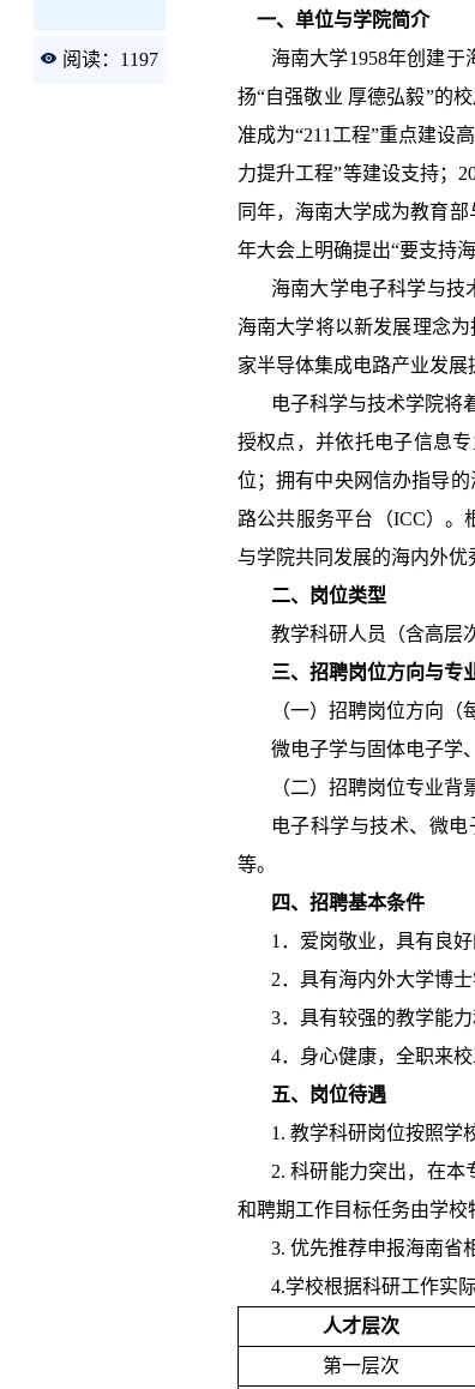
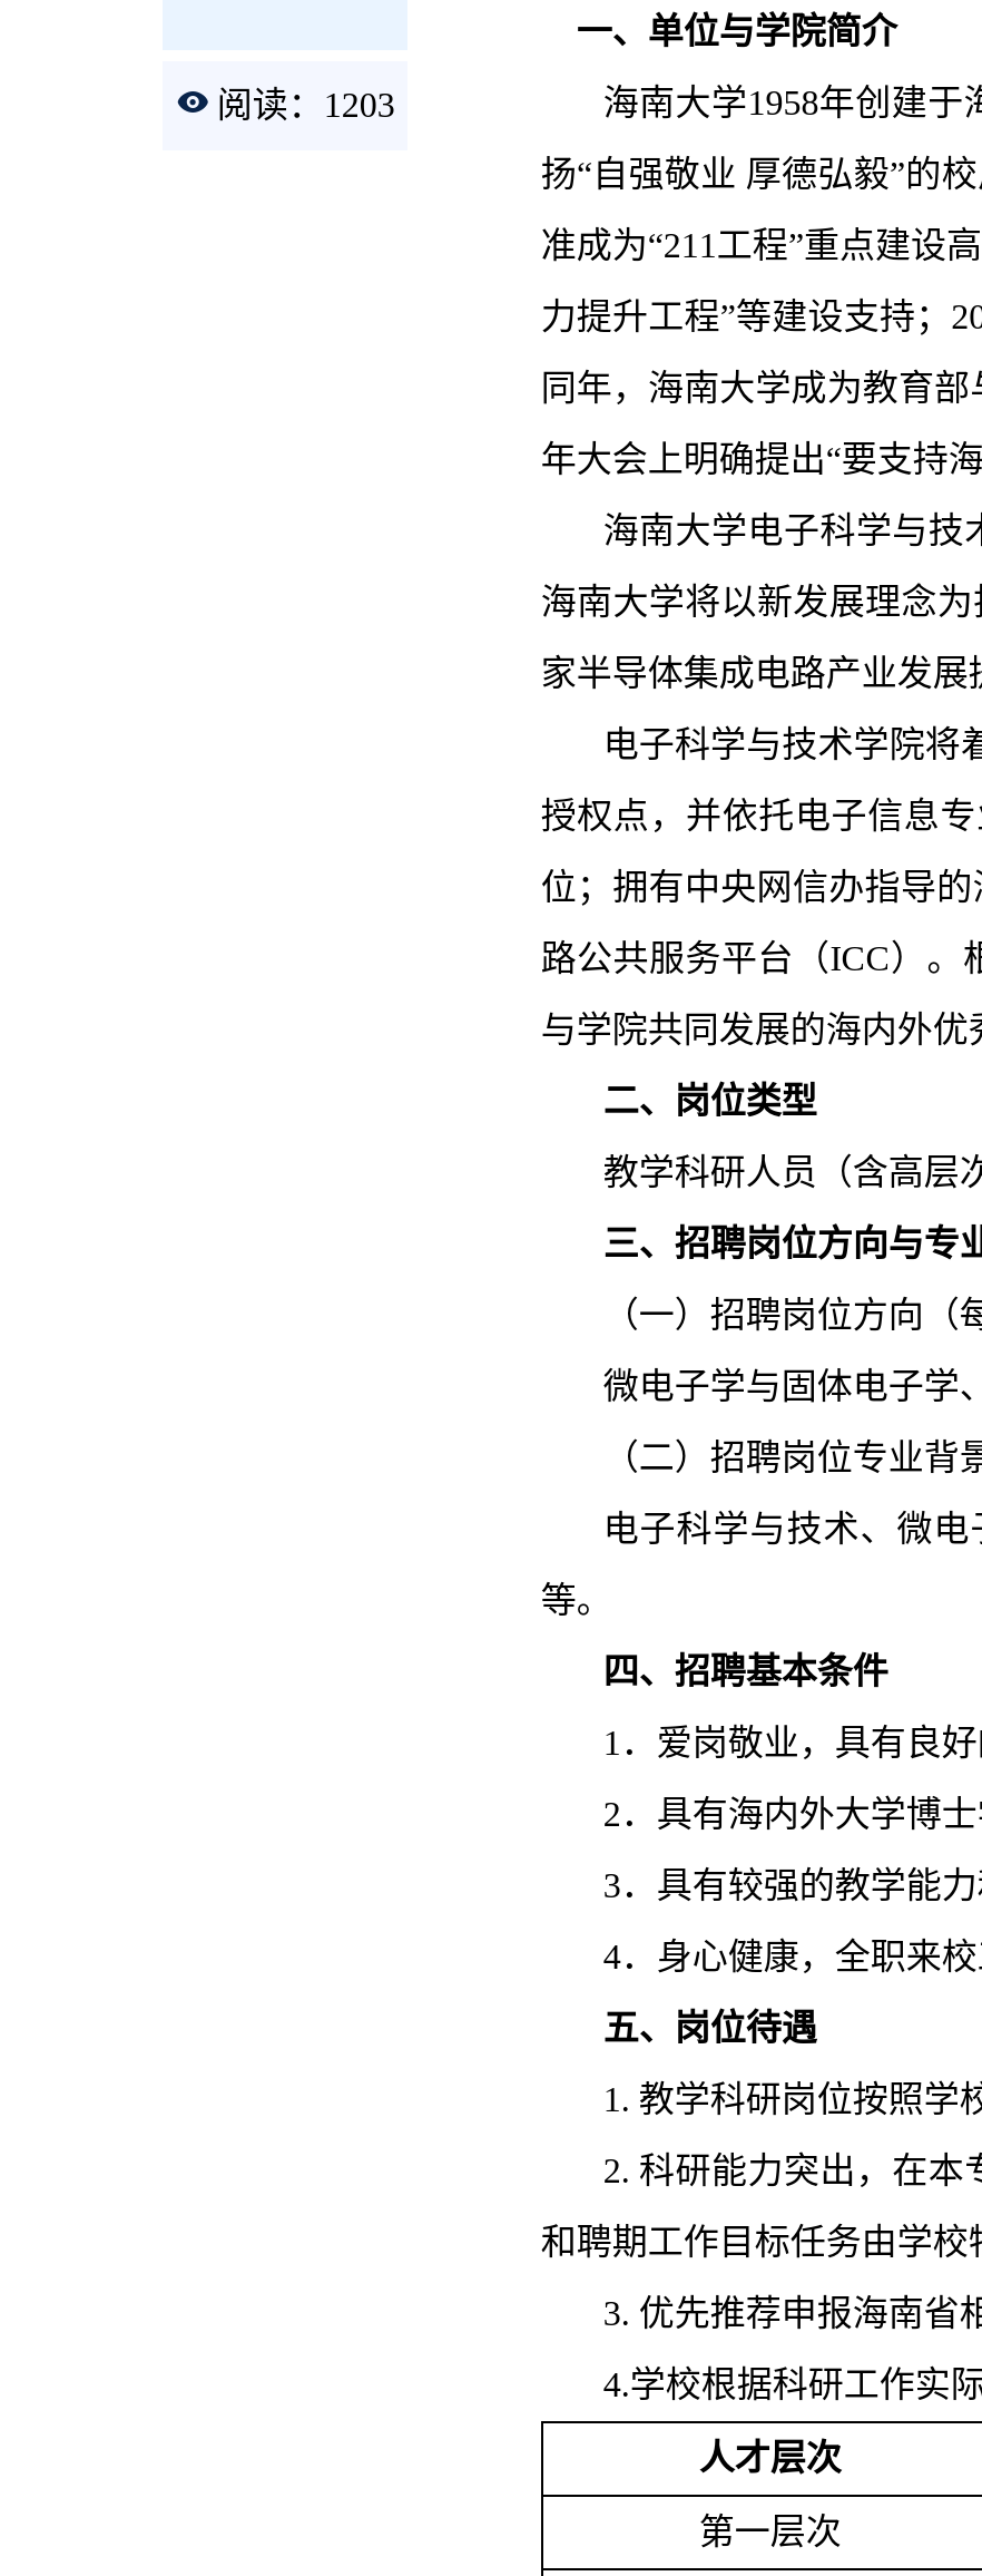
- 阅读：1197
+ 阅读：1203
